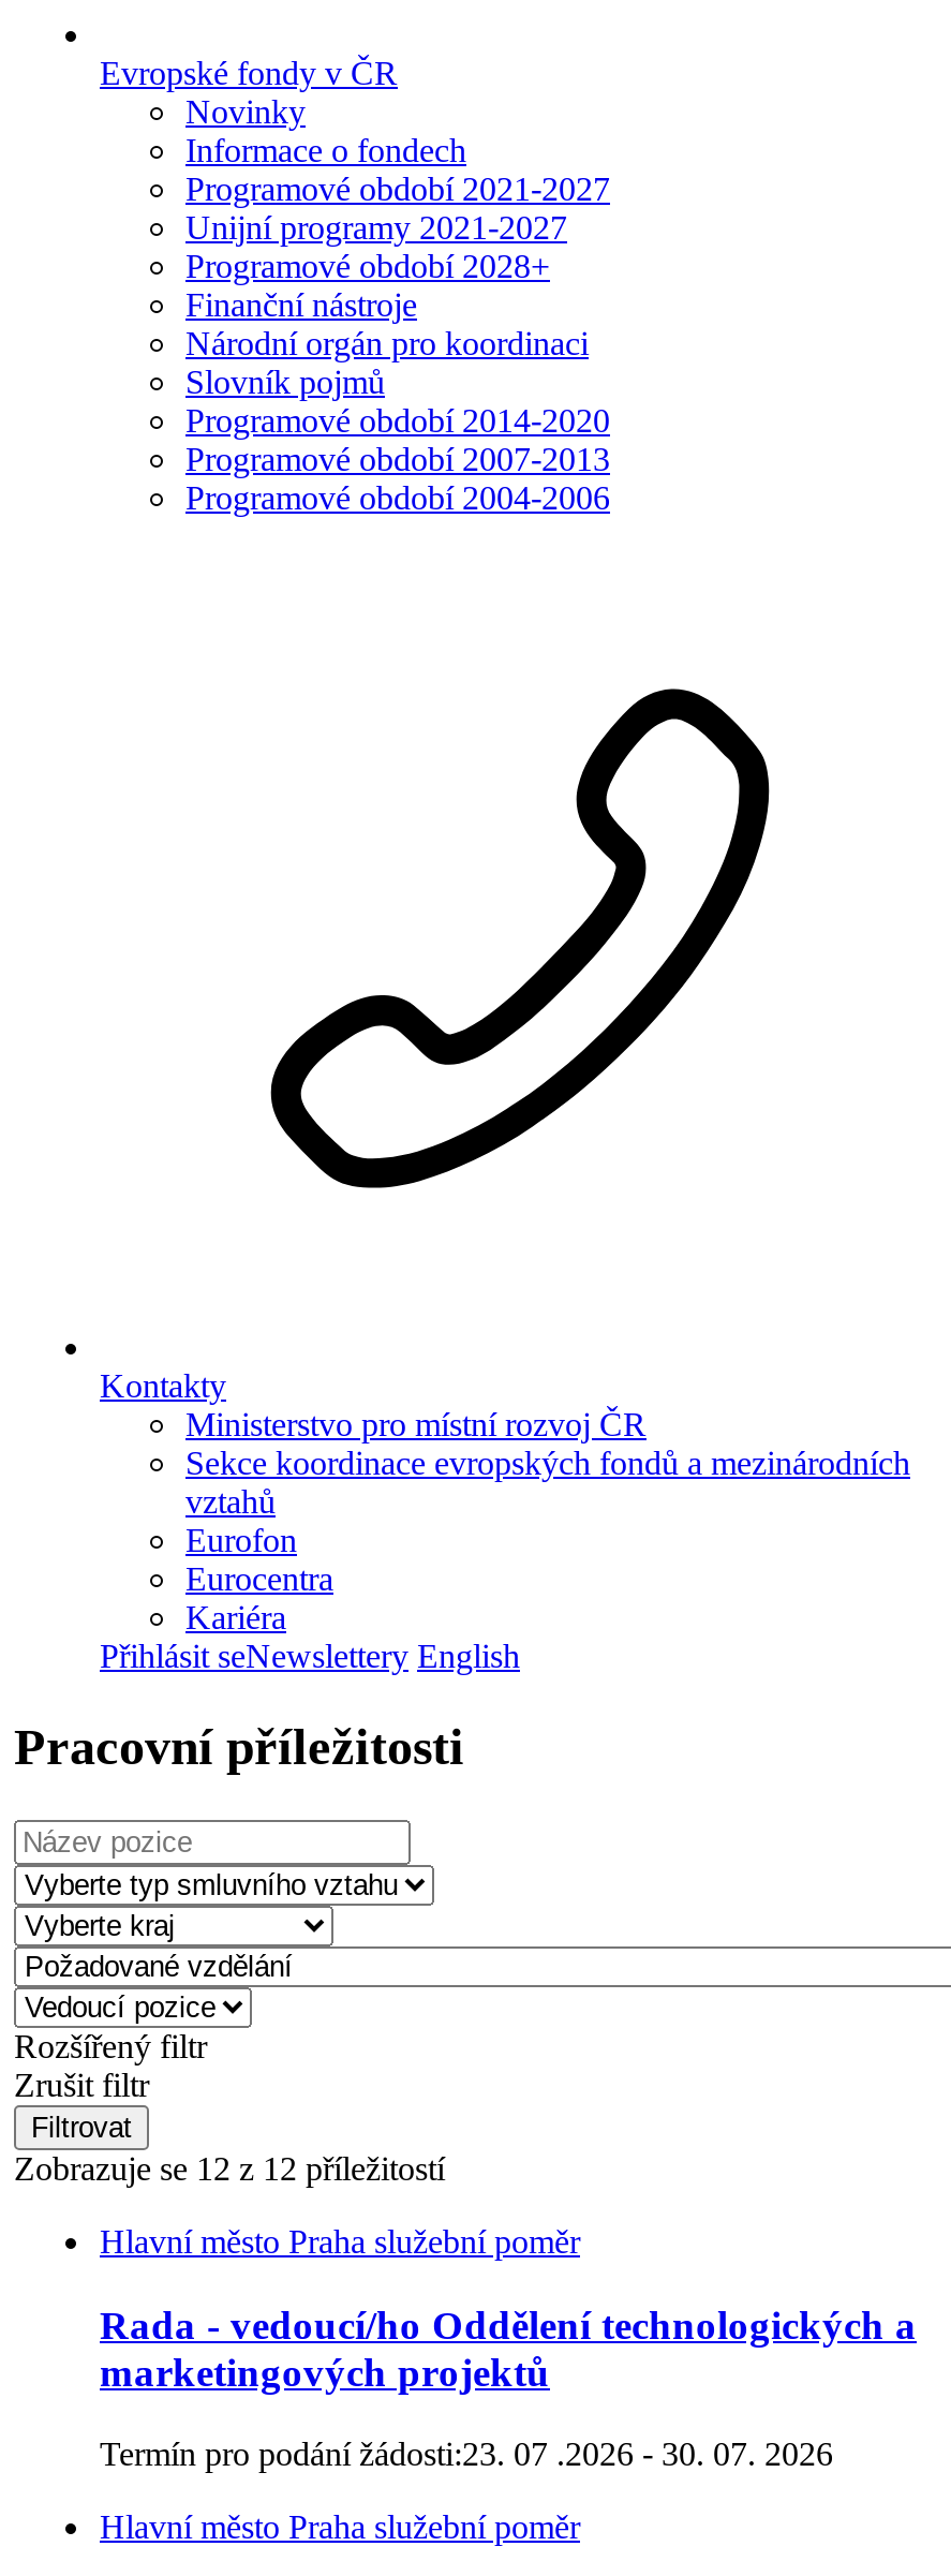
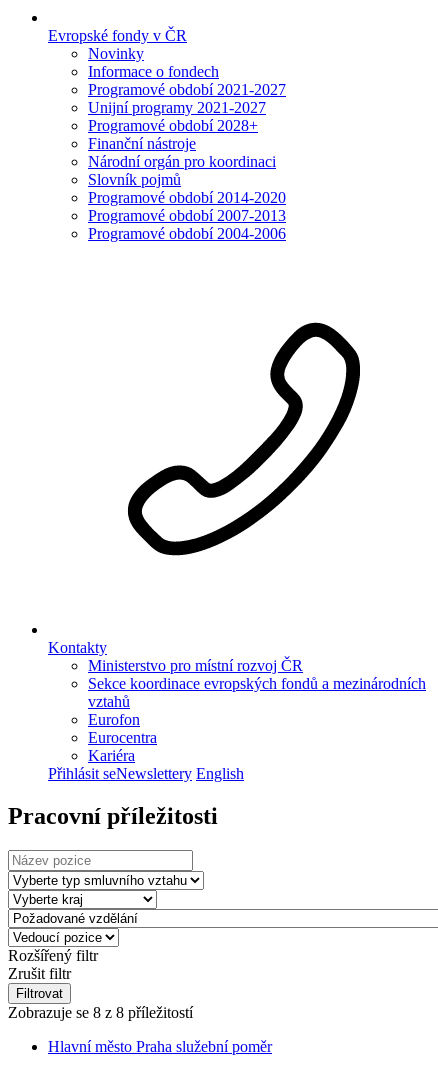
- Zobrazuje se 12 z 12 příležitostí
- Hlavní město Praha služební poměr
- Rada - vedoucí/ho Oddělení technologických a
- marketingových projektů
- Termín pro podání žádosti:23. 07 .2026 - 30. 07. 2026
+ Zobrazuje se 8 z 8 příležitostí
